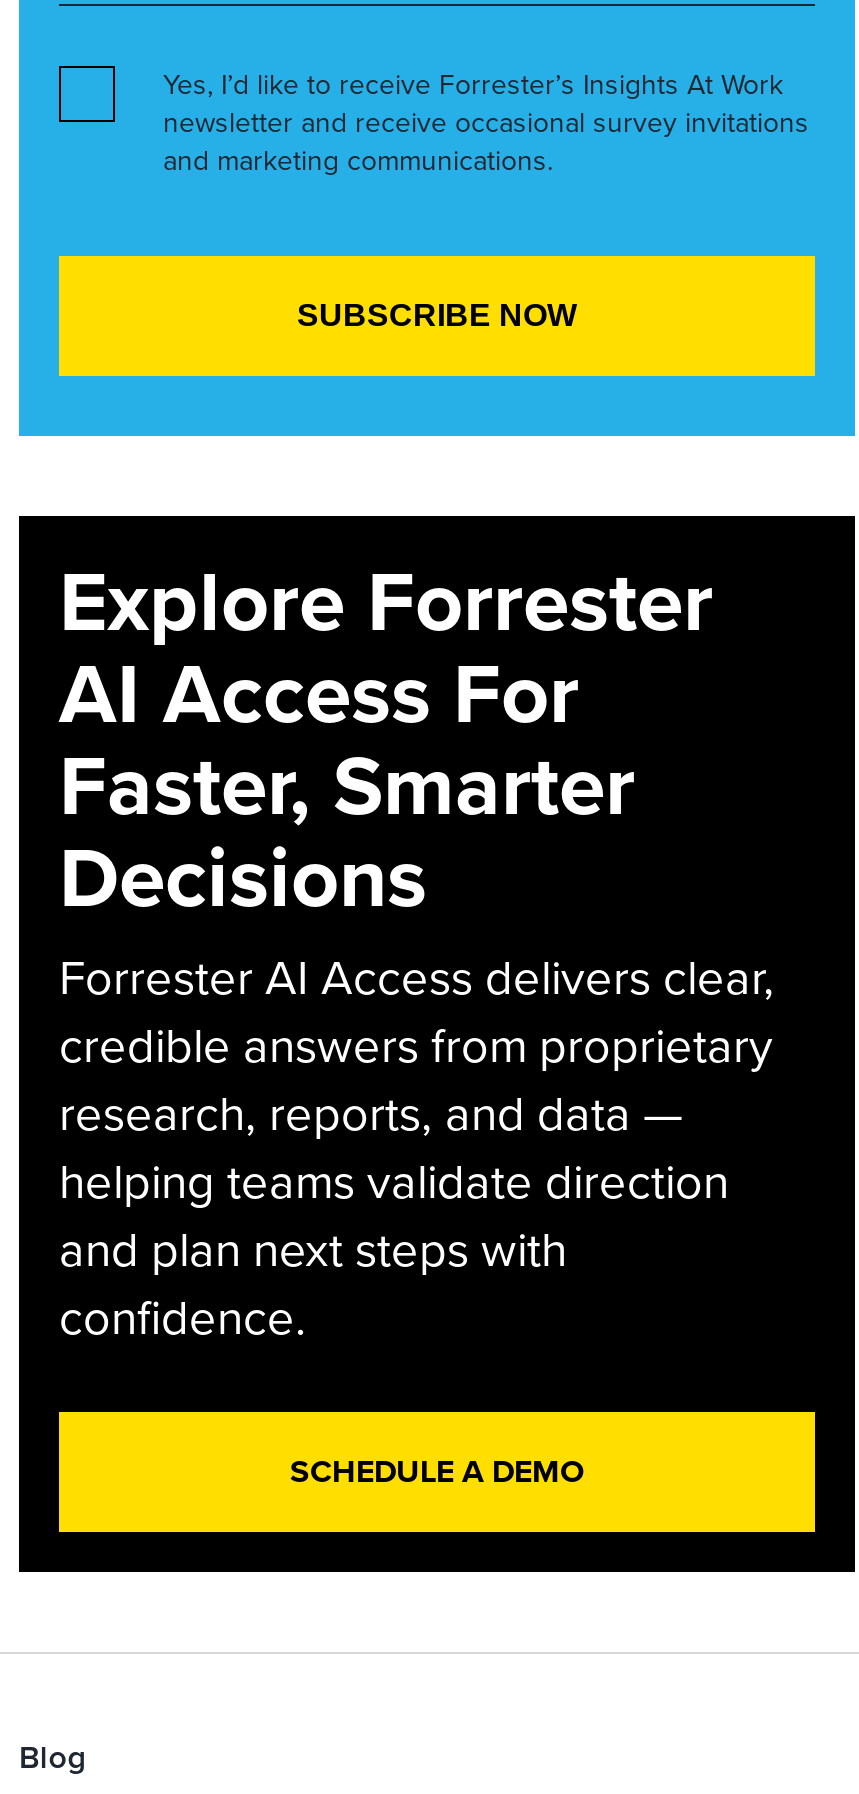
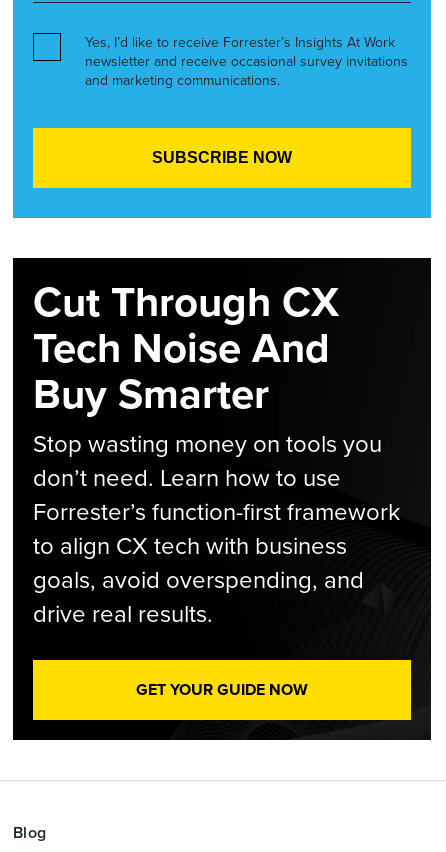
- Explore Forrester
- AI Access For
- Faster, Smarter
- Decisions
- Forrester AI Access delivers clear,
- credible answers from proprietary
- research, reports, and data —
- helping teams validate direction
- and plan next steps with
- confidence.
+ Cut Through CX
+ Tech Noise And
+ Buy Smarter
+ Stop wasting money on tools you
+ don’t need. Learn how to use
+ Forrester’s function-first framework
+ to align CX tech with business
+ goals, avoid overspending, and
+ drive real results.

- SCHEDULE A DEMO
+ GET YOUR GUIDE NOW
